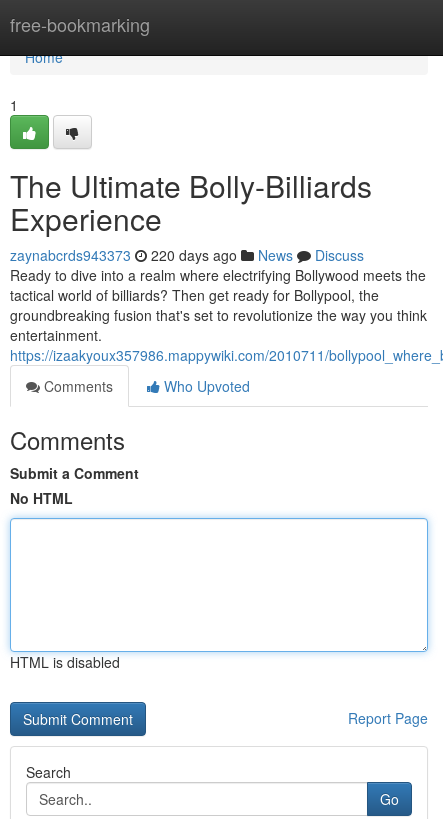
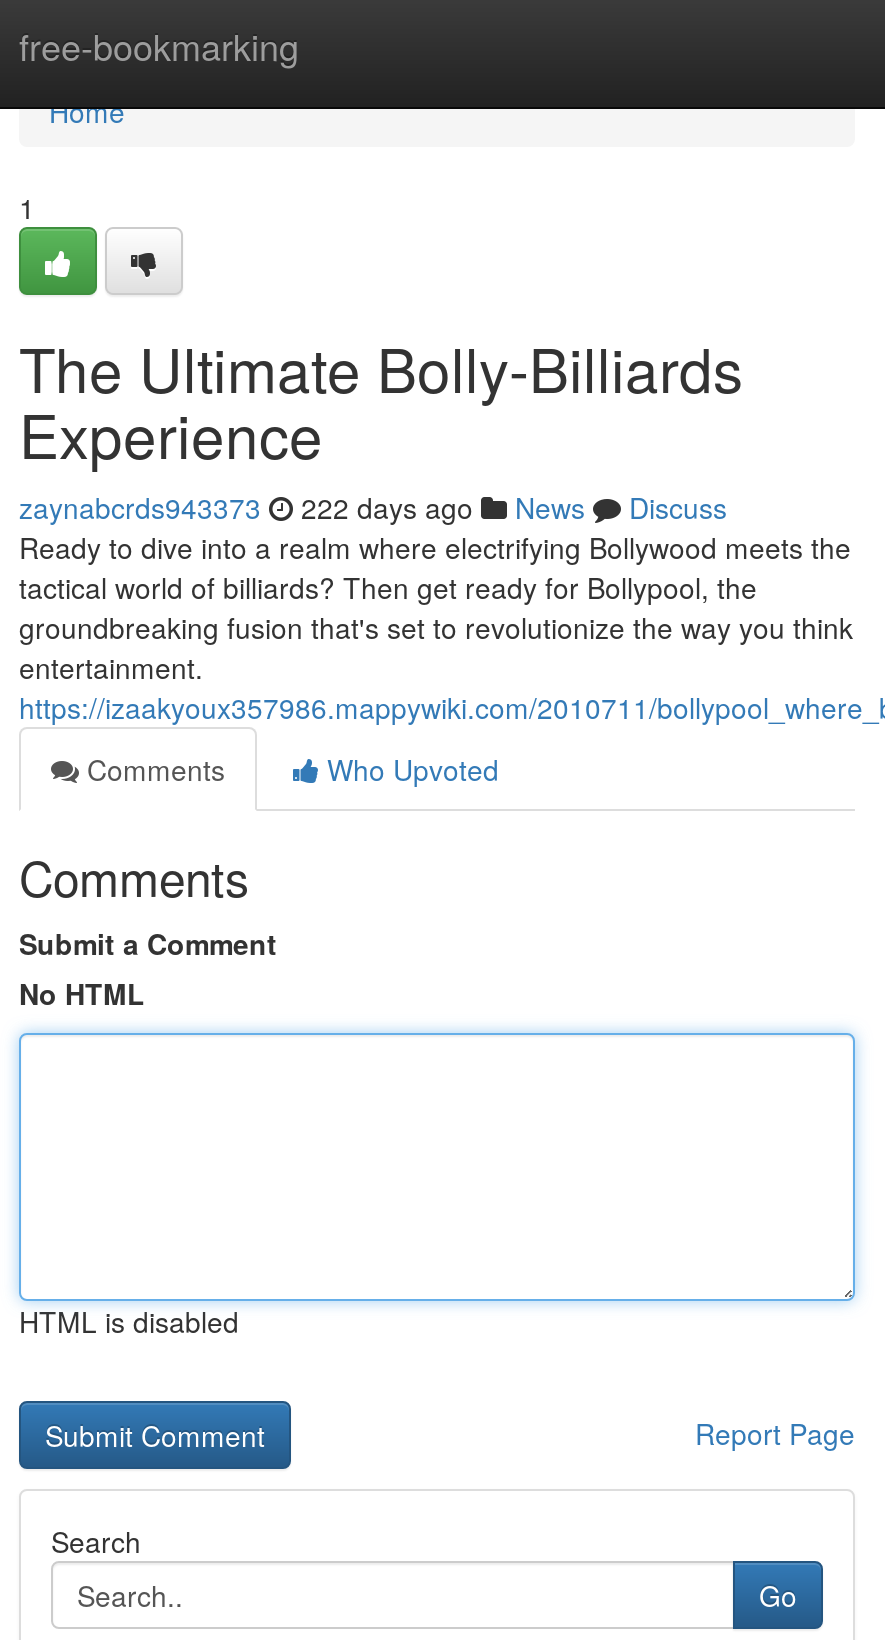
- zaynabcrds943373 220 days ago News Discuss
+ zaynabcrds943373 222 days ago News Discuss
